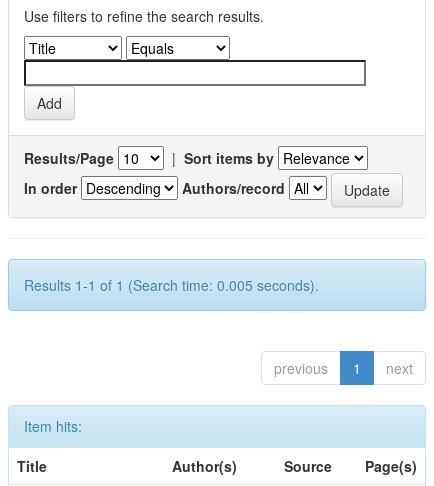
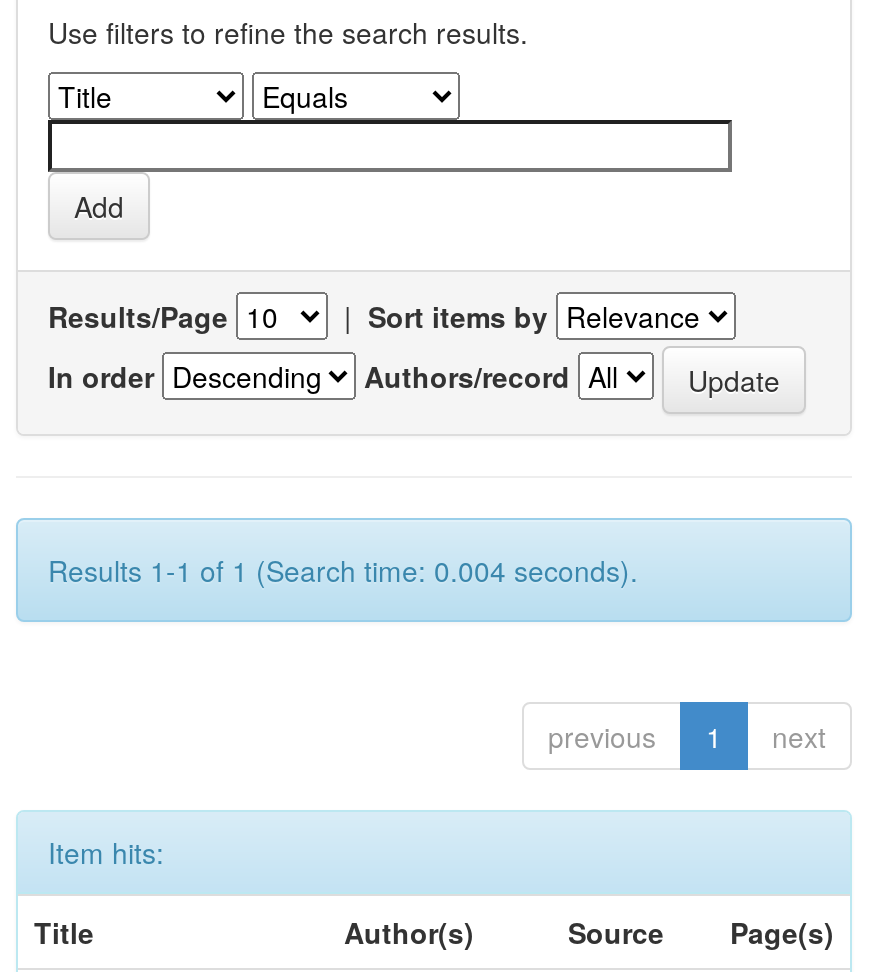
- Results 1-1 of 1 (Search time: 0.005 seconds).
+ Results 1-1 of 1 (Search time: 0.004 seconds).
